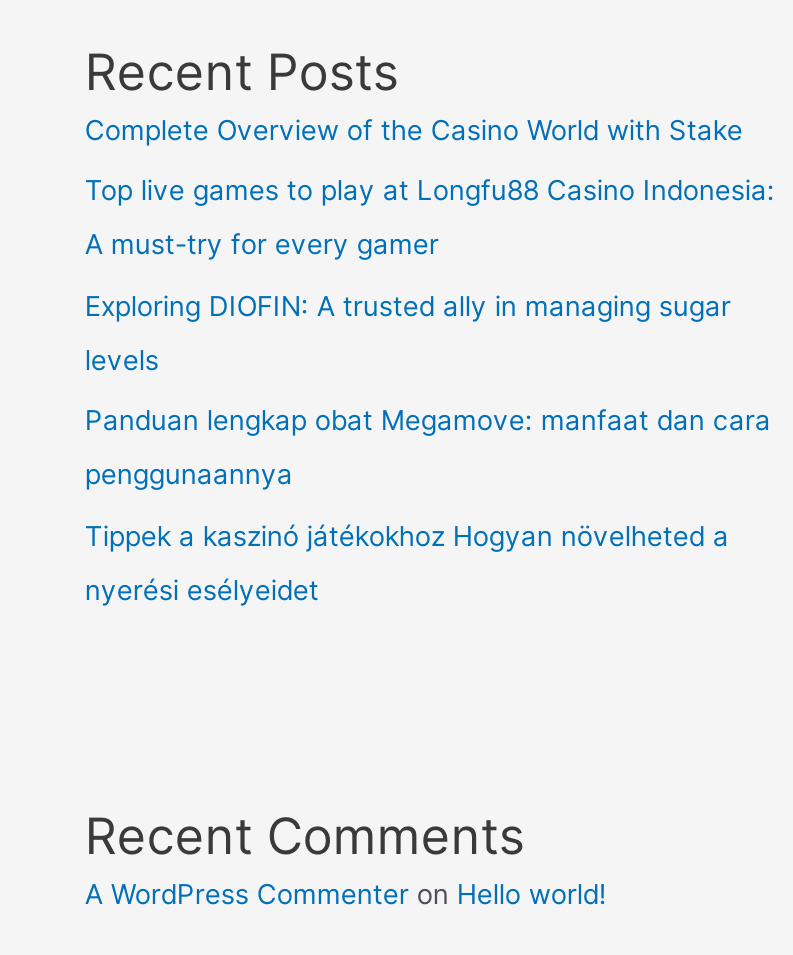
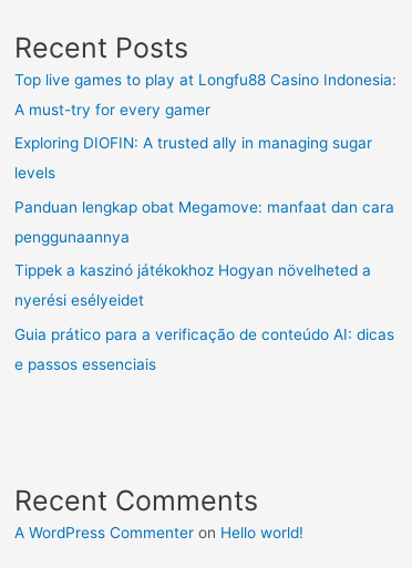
- Complete Overview of the Casino World with Stake

moved up: Top live games to play at Longfu88 Casino Indonesia: | A must-try for every gamer | Exploring DIOFIN: A trusted ally in managing sugar | levels | Panduan lengkap obat Megamove: manfaat dan cara | penggunaannya | Tippek a kaszinó játékokhoz Hogyan növelheted a | nyerési esélyeidet

+ Guia prático para a verificação de conteúdo AI: dicas
+ e passos essenciais
